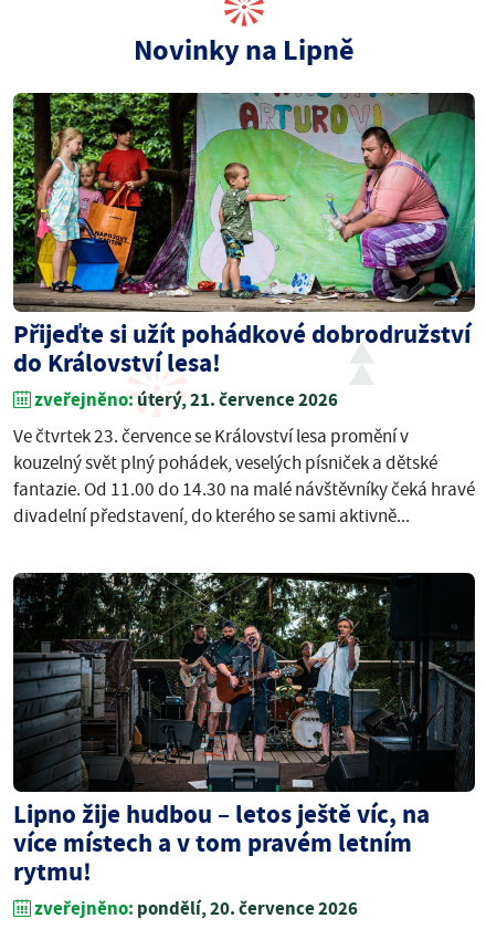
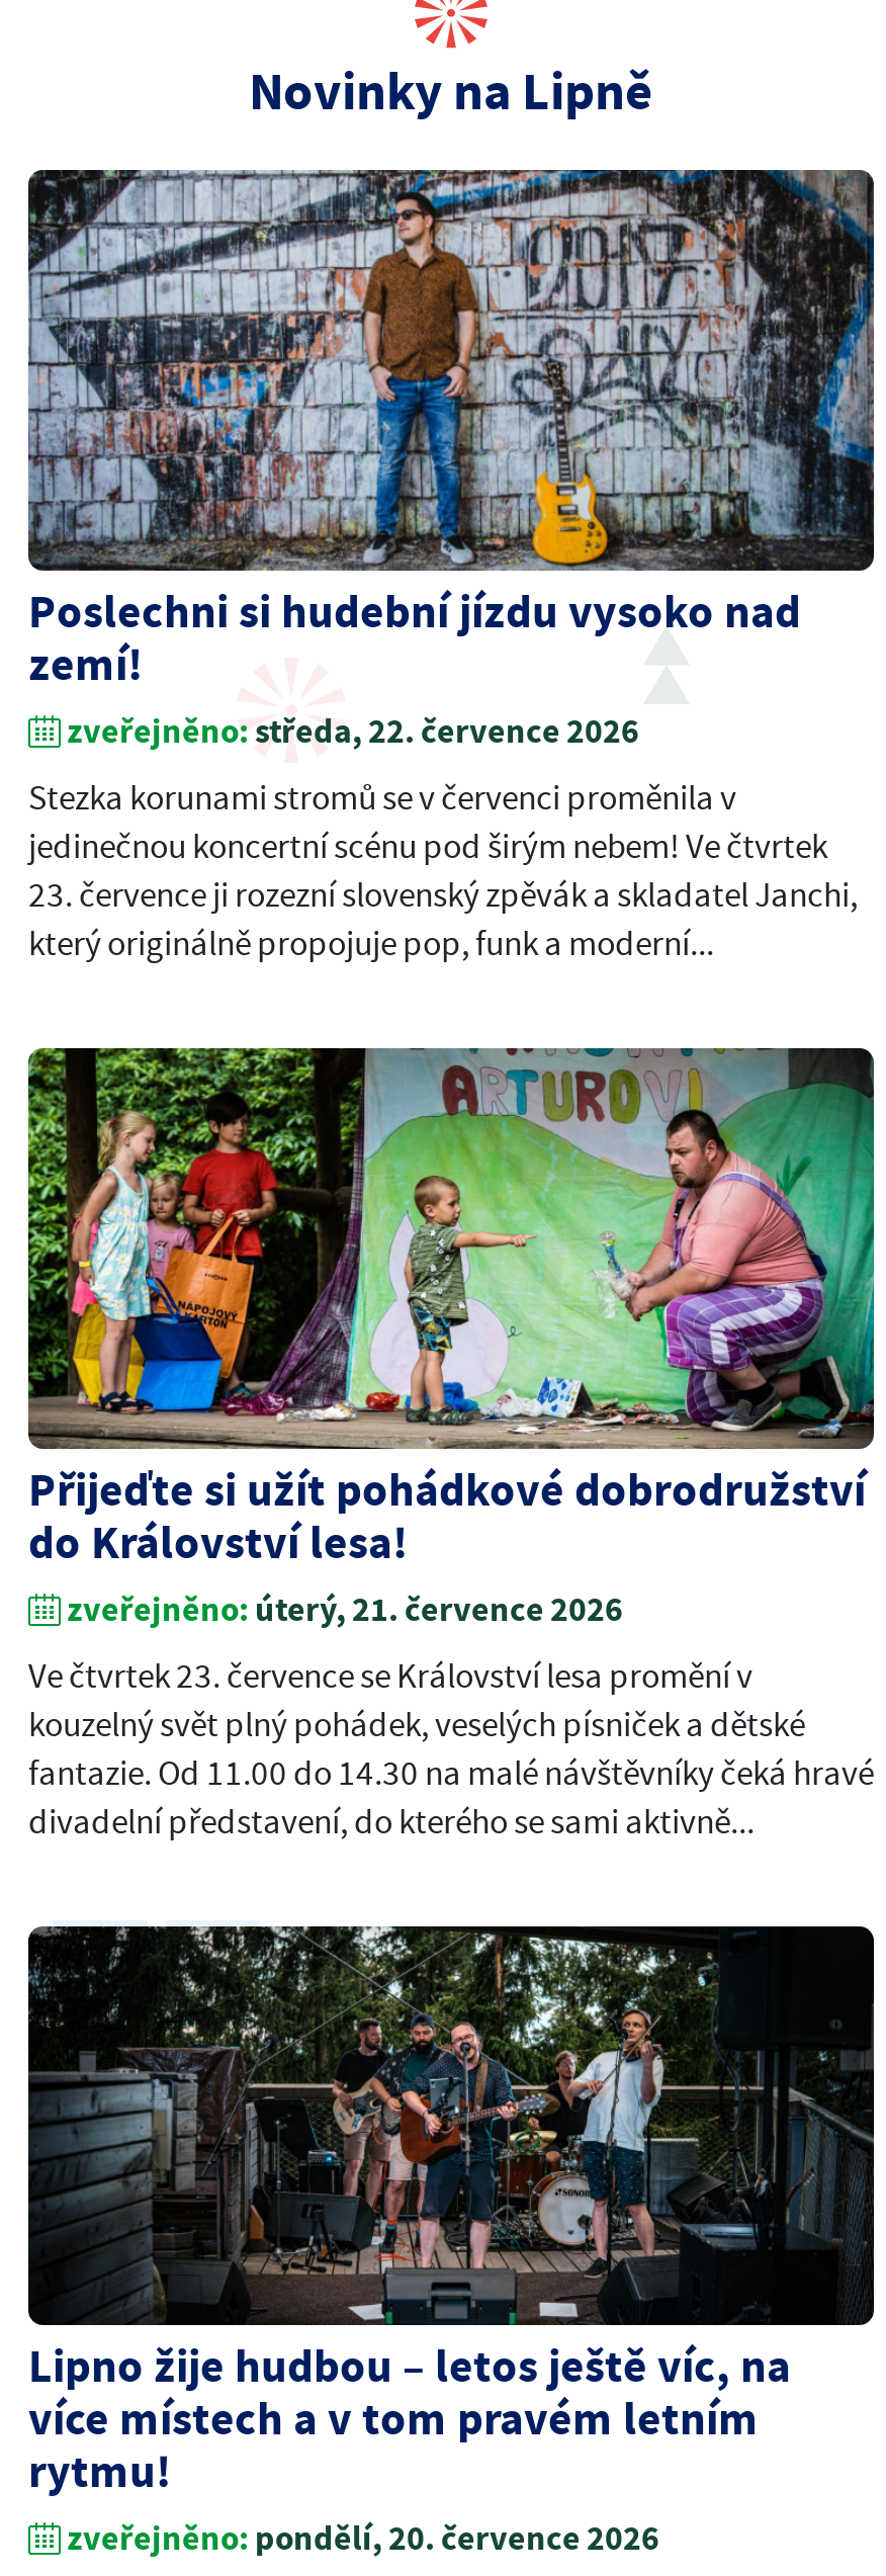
+ [image]
+ Poslechni si hudební jízdu vysoko nad
+ zemí!
+ zveřejněno: středa, 22. července 2026
+ Stezka korunami stromů se v červenci proměnila v
+ jedinečnou koncertní scénu pod širým nebem! Ve čtvrtek
+ 23. července ji rozezní slovenský zpěvák a skladatel Janchi,
+ který originálně propojuje pop, funk a moderní...
